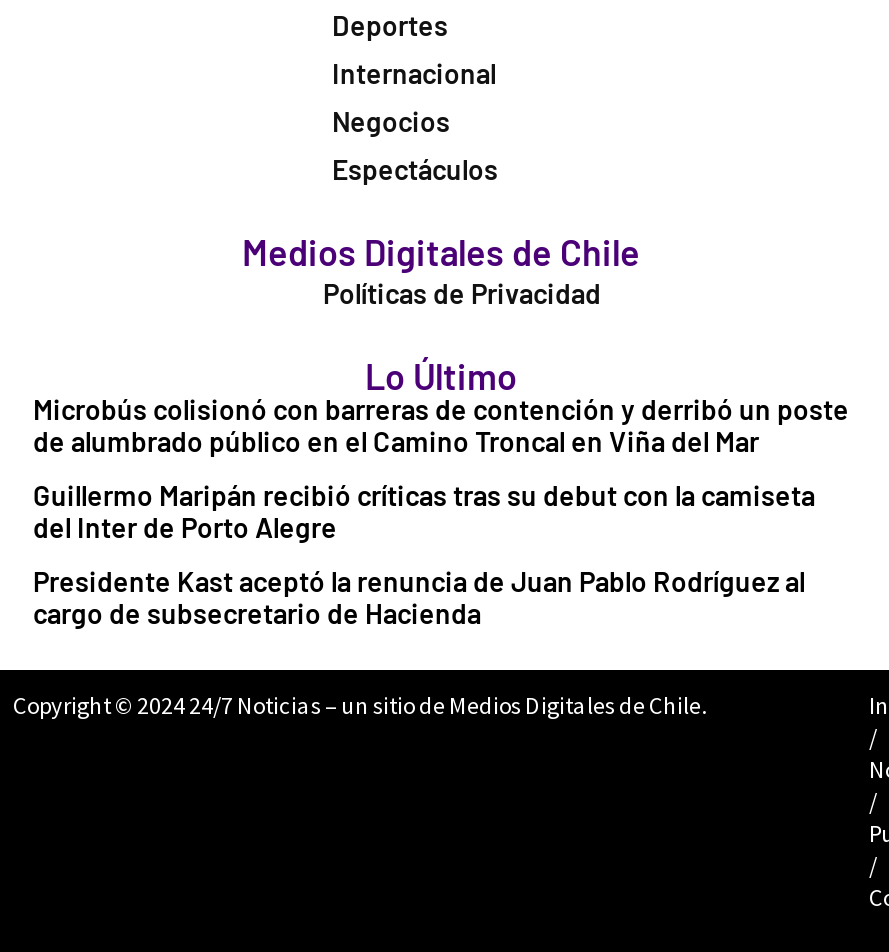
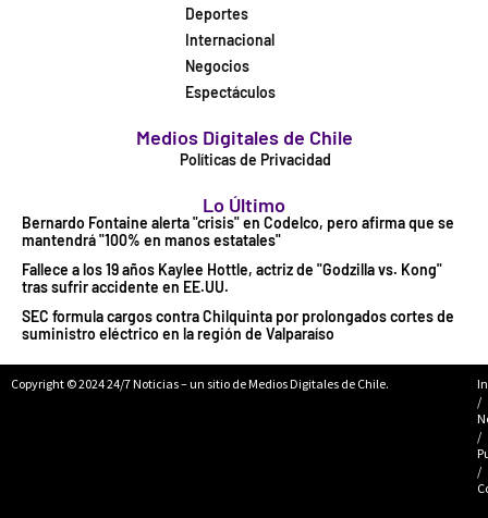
- Microbús colisionó con barreras de contención y derribó un poste
- de alumbrado público en el Camino Troncal en Viña del Mar
+ Bernardo Fontaine alerta "crisis" en Codelco, pero afirma que se
+ mantendrá "100% en manos estatales"

- Guillermo Maripán recibió críticas tras su debut con la camiseta
- del Inter de Porto Alegre
+ Fallece a los 19 años Kaylee Hottle, actriz de "Godzilla vs. Kong"
+ tras sufrir accidente en EE.UU.

- Presidente Kast aceptó la renuncia de Juan Pablo Rodríguez al
- cargo de subsecretario de Hacienda
+ SEC formula cargos contra Chilquinta por prolongados cortes de
+ suministro eléctrico en la región de Valparaíso
